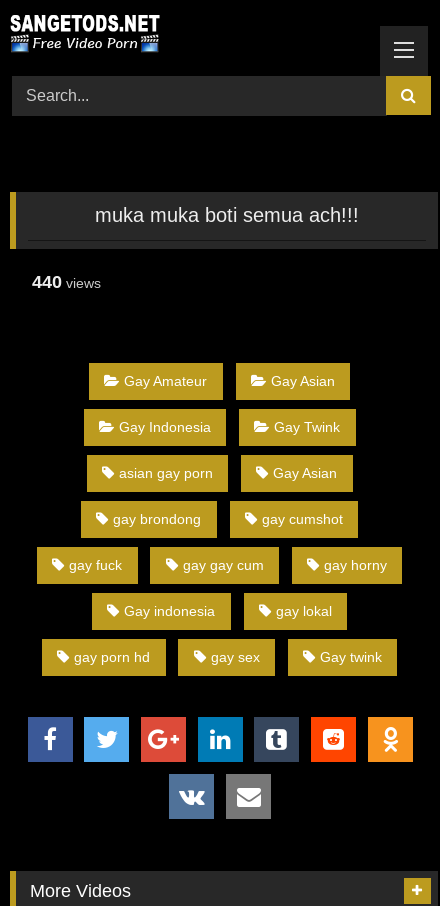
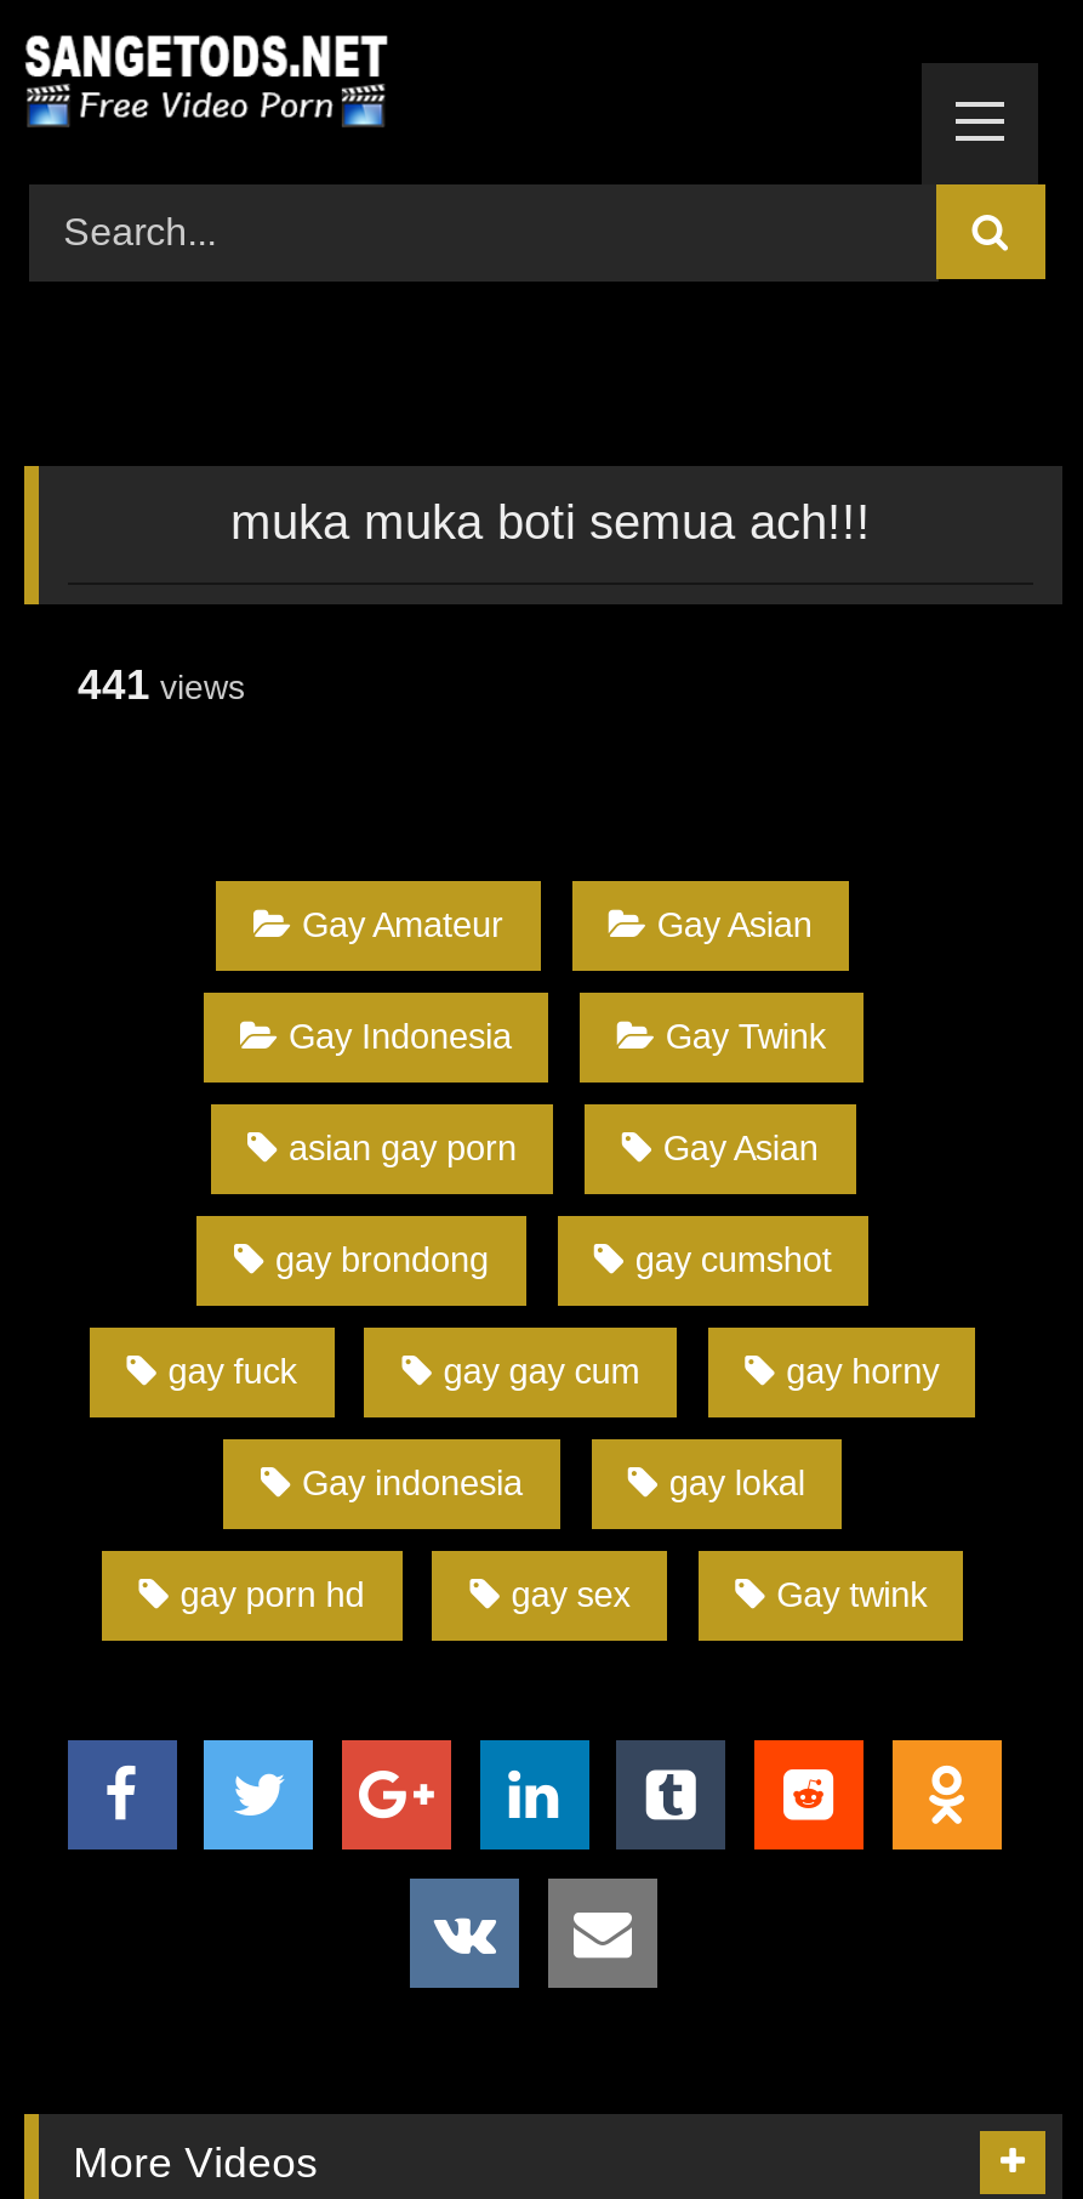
- 440 views
+ 441 views
